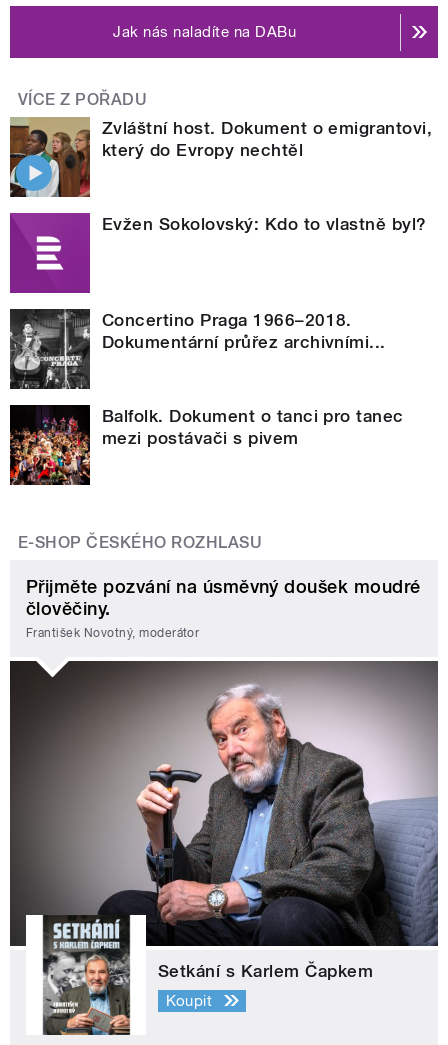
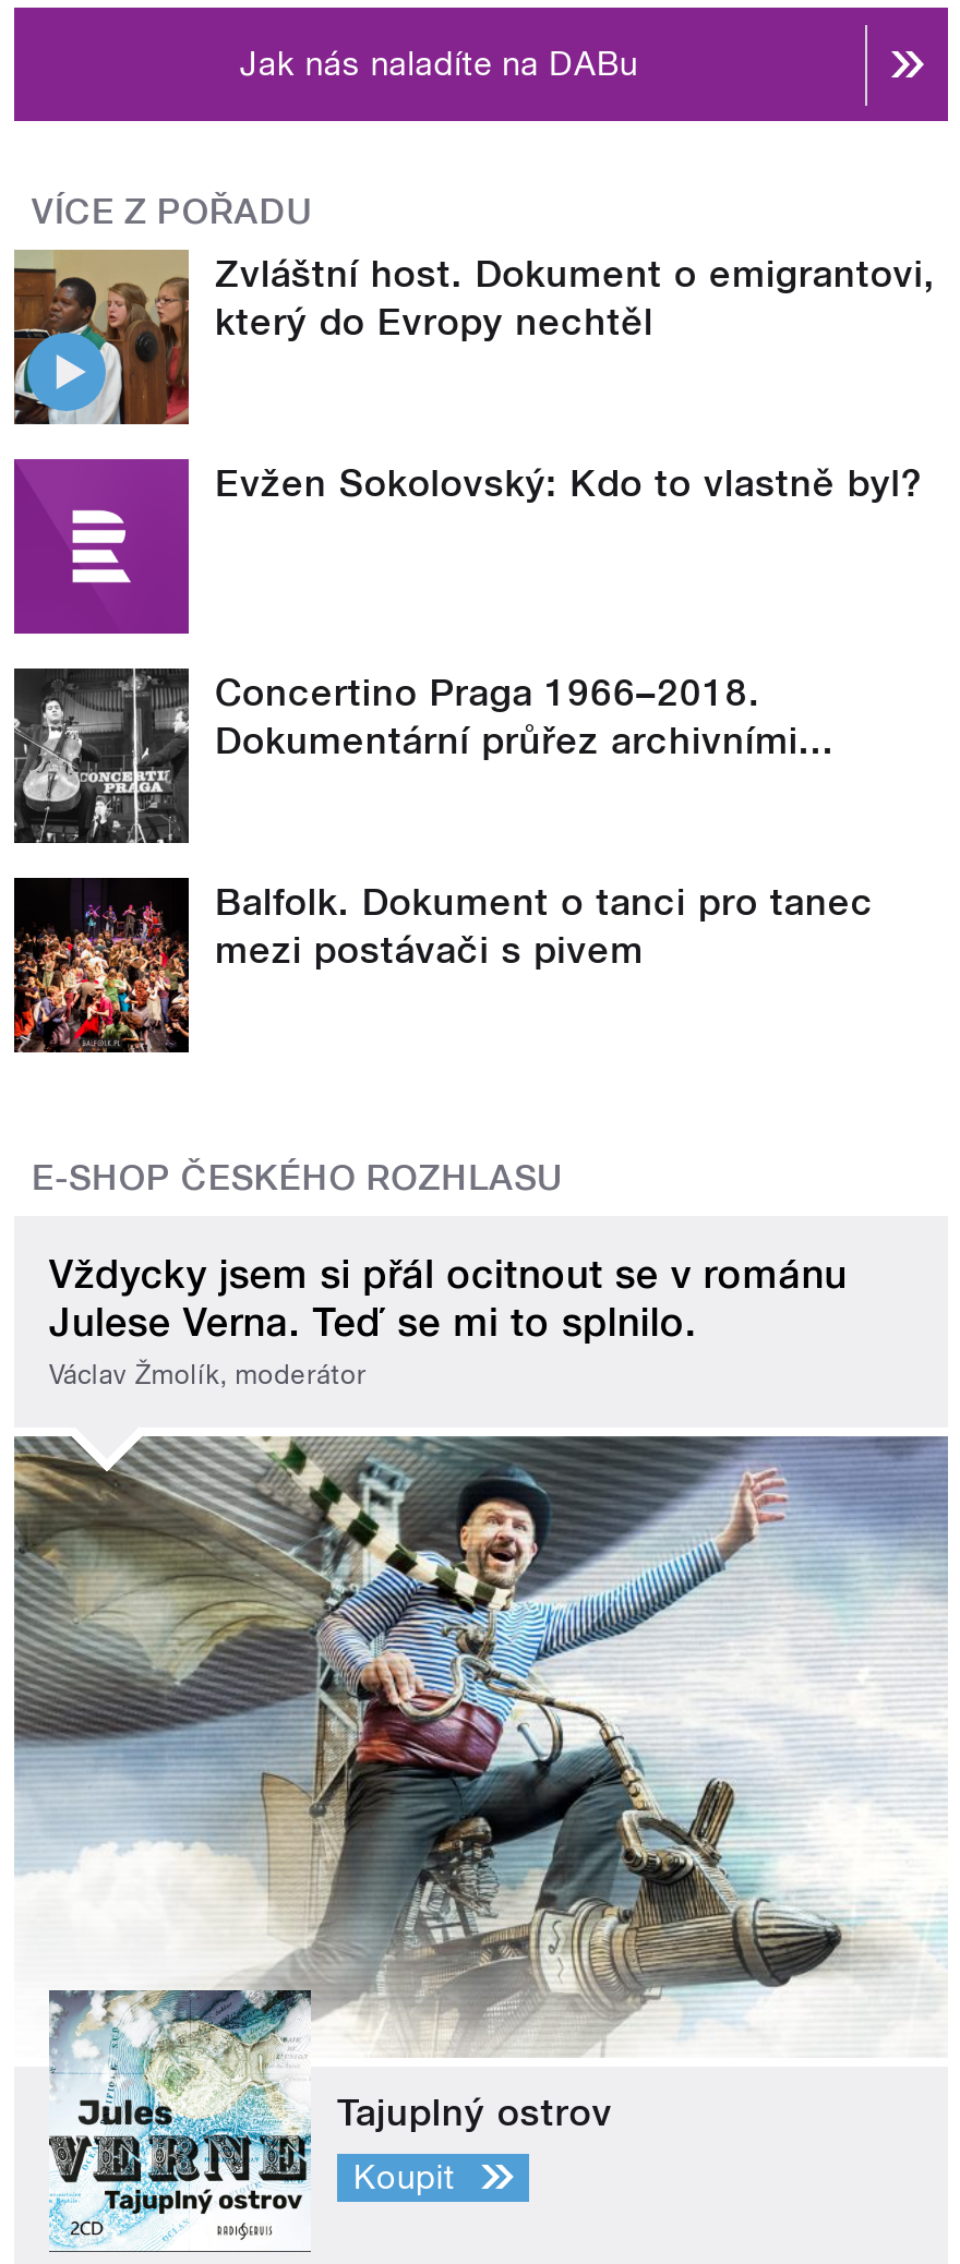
- Přijměte pozvání na úsměvný doušek moudré
- člověčiny.
- František Novotný, moderátor
+ Vždycky jsem si přál ocitnout se v románu
+ Julese Verna. Teď se mi to splnilo.
+ Václav Žmolík, moderátor

- [image]
- Setkání s Karlem Čapkem
+ [image]
+ Tajuplný ostrov
